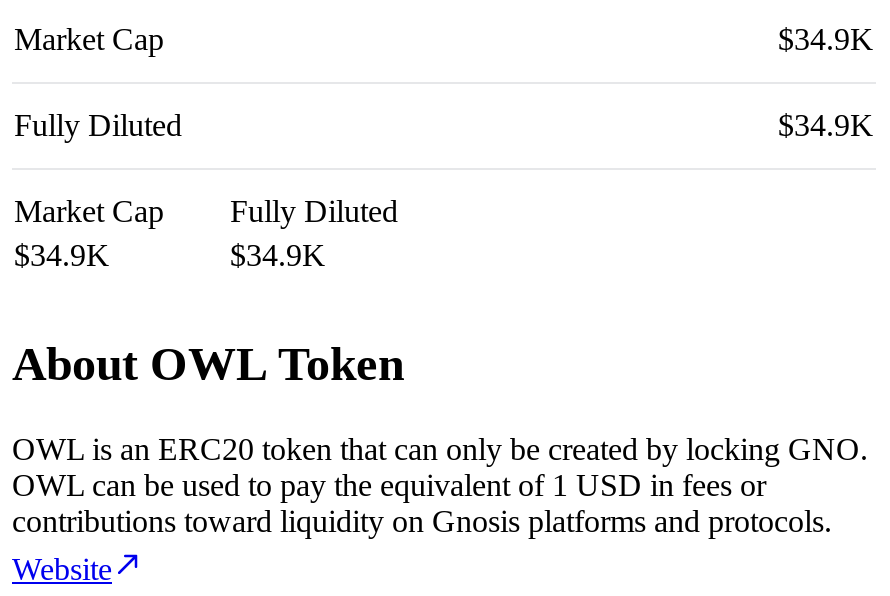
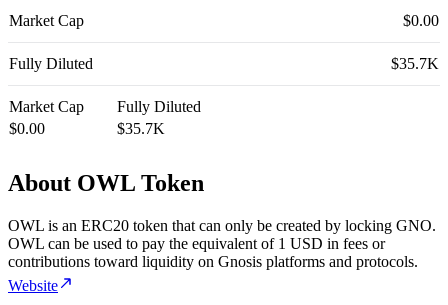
- $34.9K
+ $0.00

- $34.9K
+ $35.7K

- $34.9K
- $34.9K
+ $0.00
+ $35.7K
